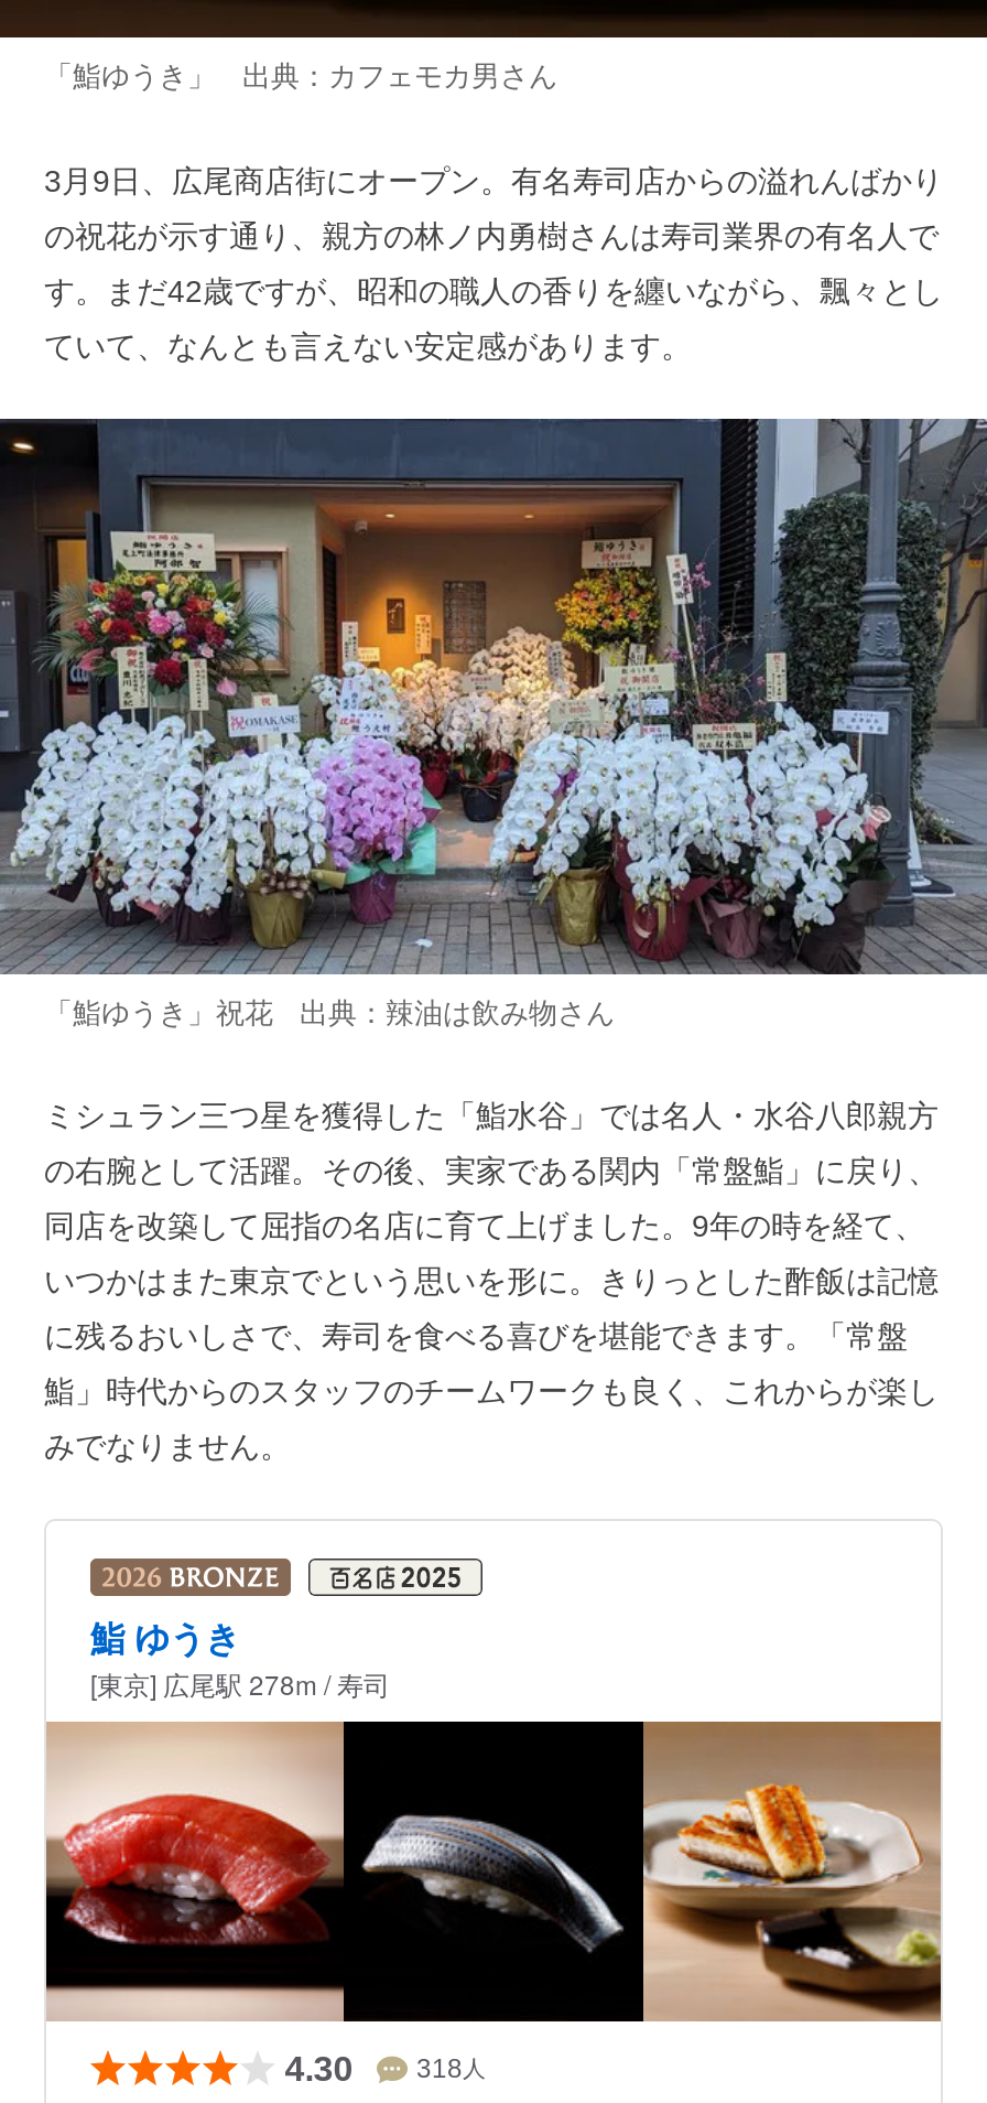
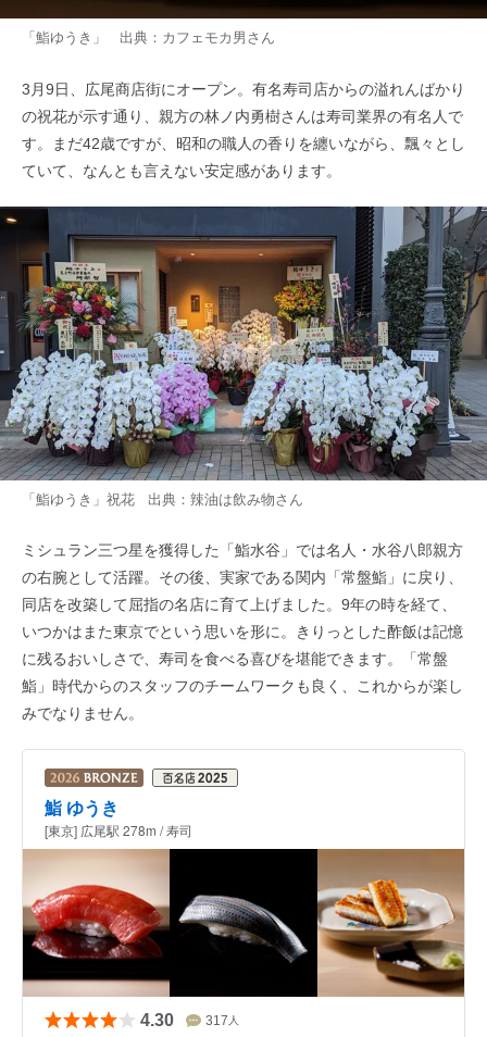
- 318人
+ 317人
